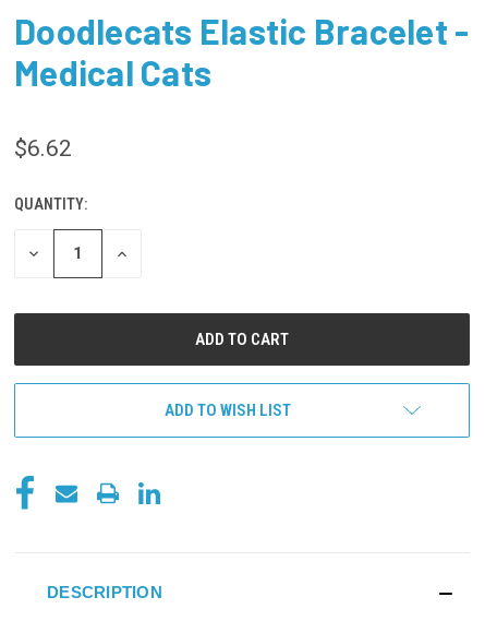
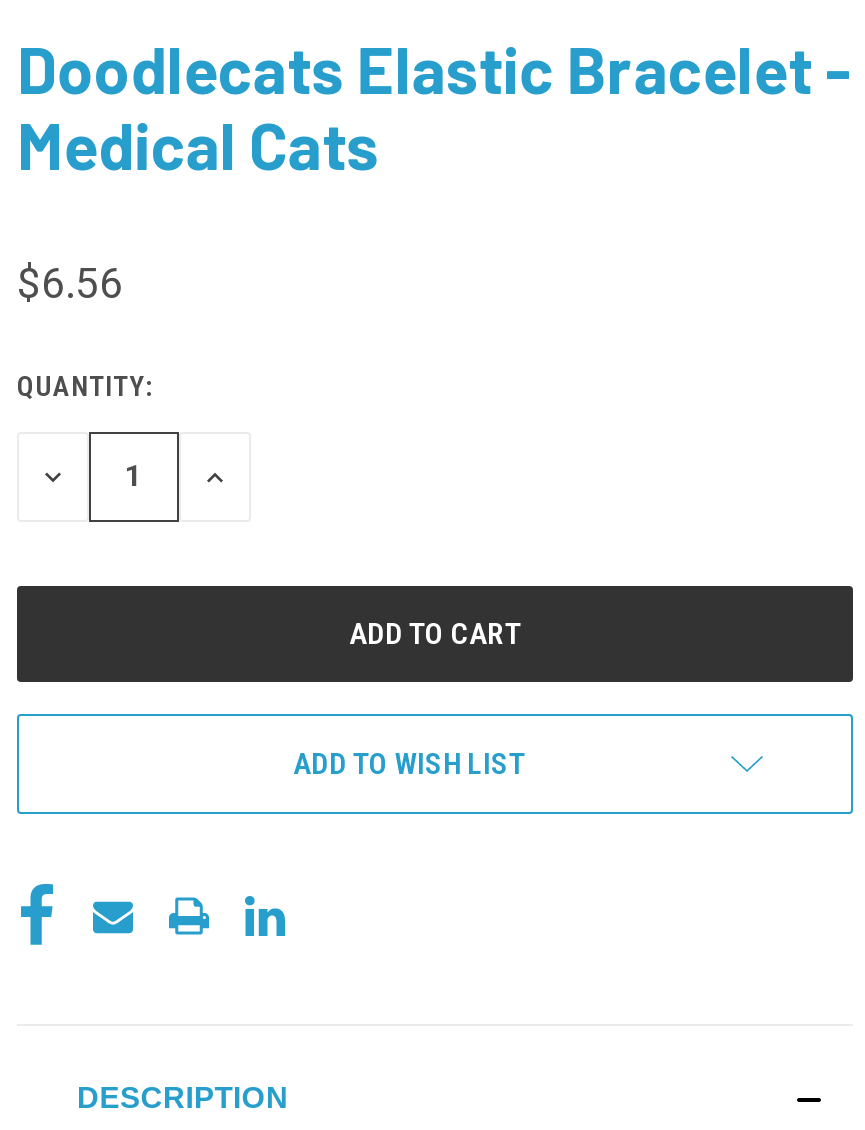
- $6.62
+ $6.56
